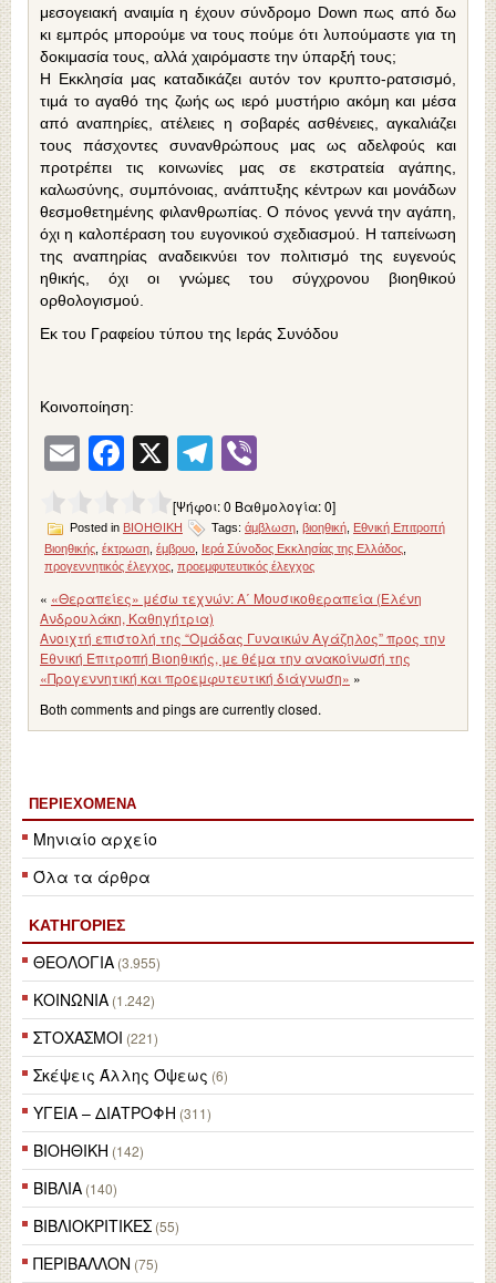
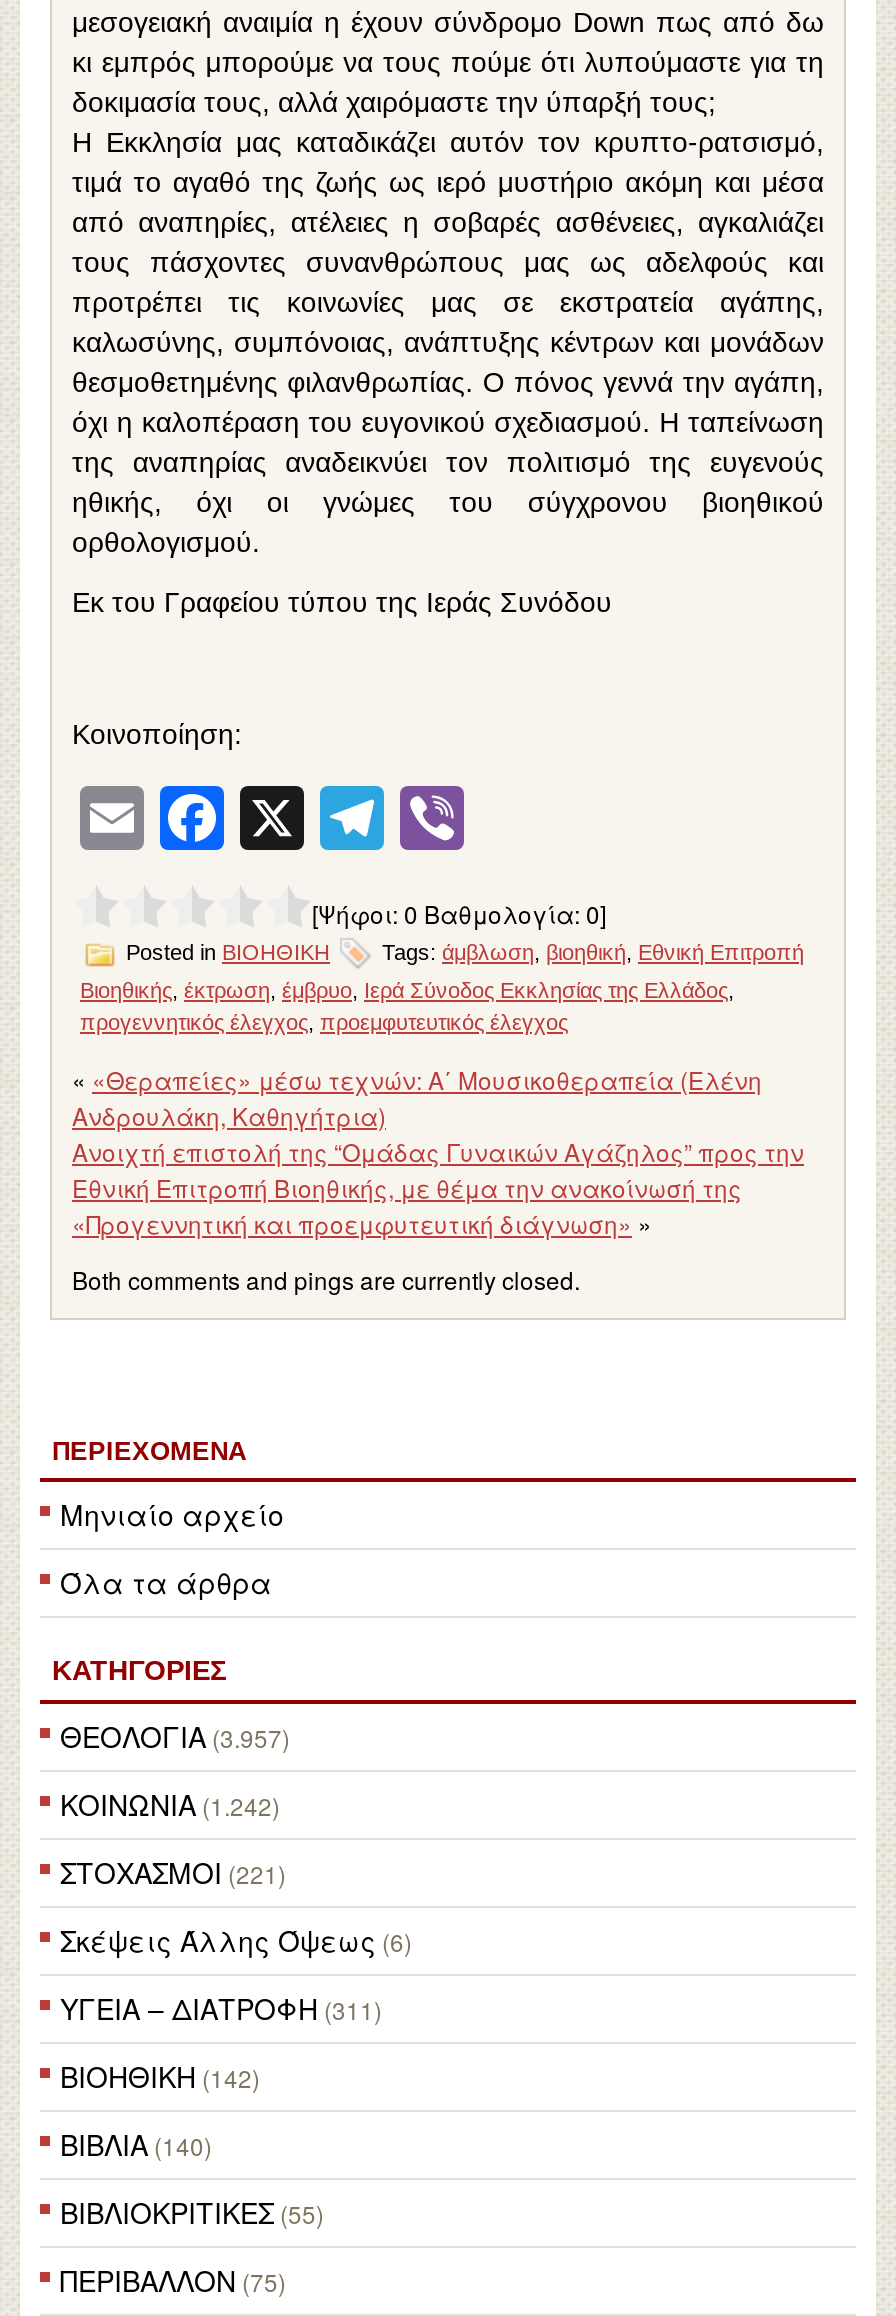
- ΘΕΟΛΟΓΙΑ (3.955)
+ ΘΕΟΛΟΓΙΑ (3.957)
